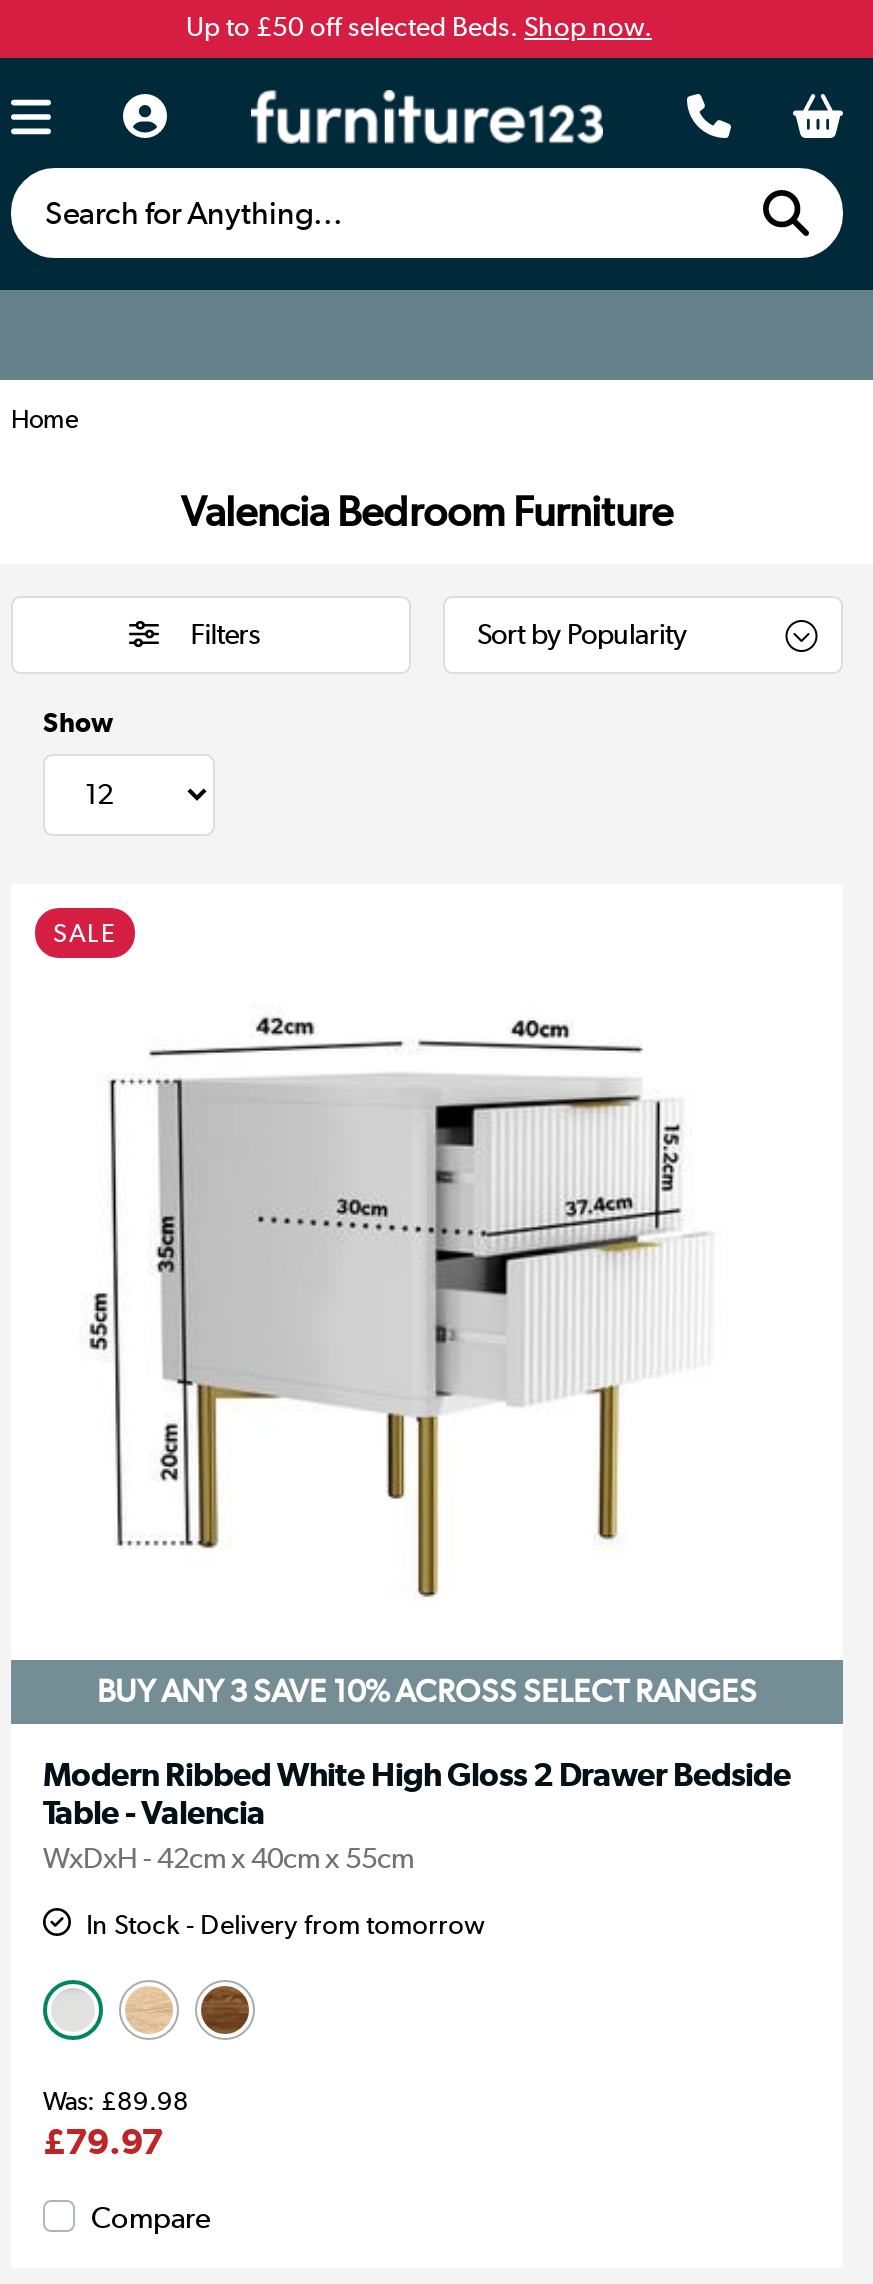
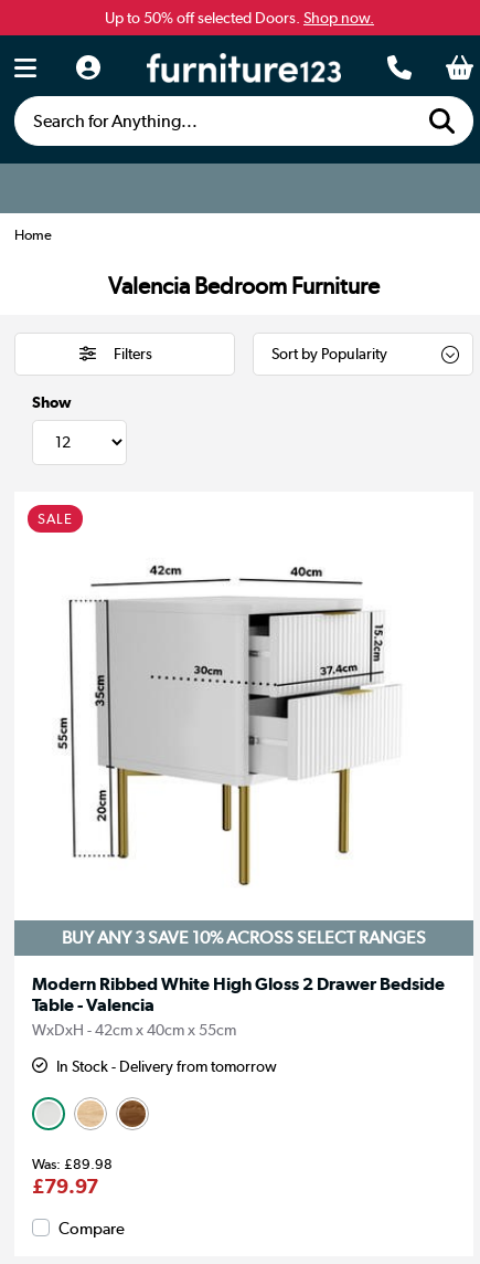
- Up to £50 off selected Beds. Shop now.
+ Up to 50% off selected Doors. Shop now.
